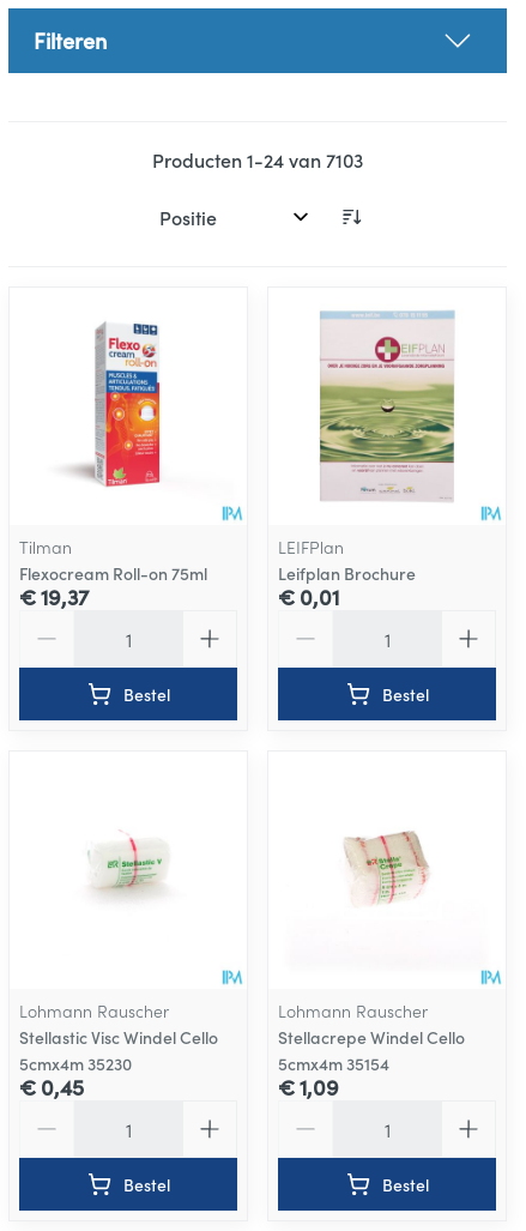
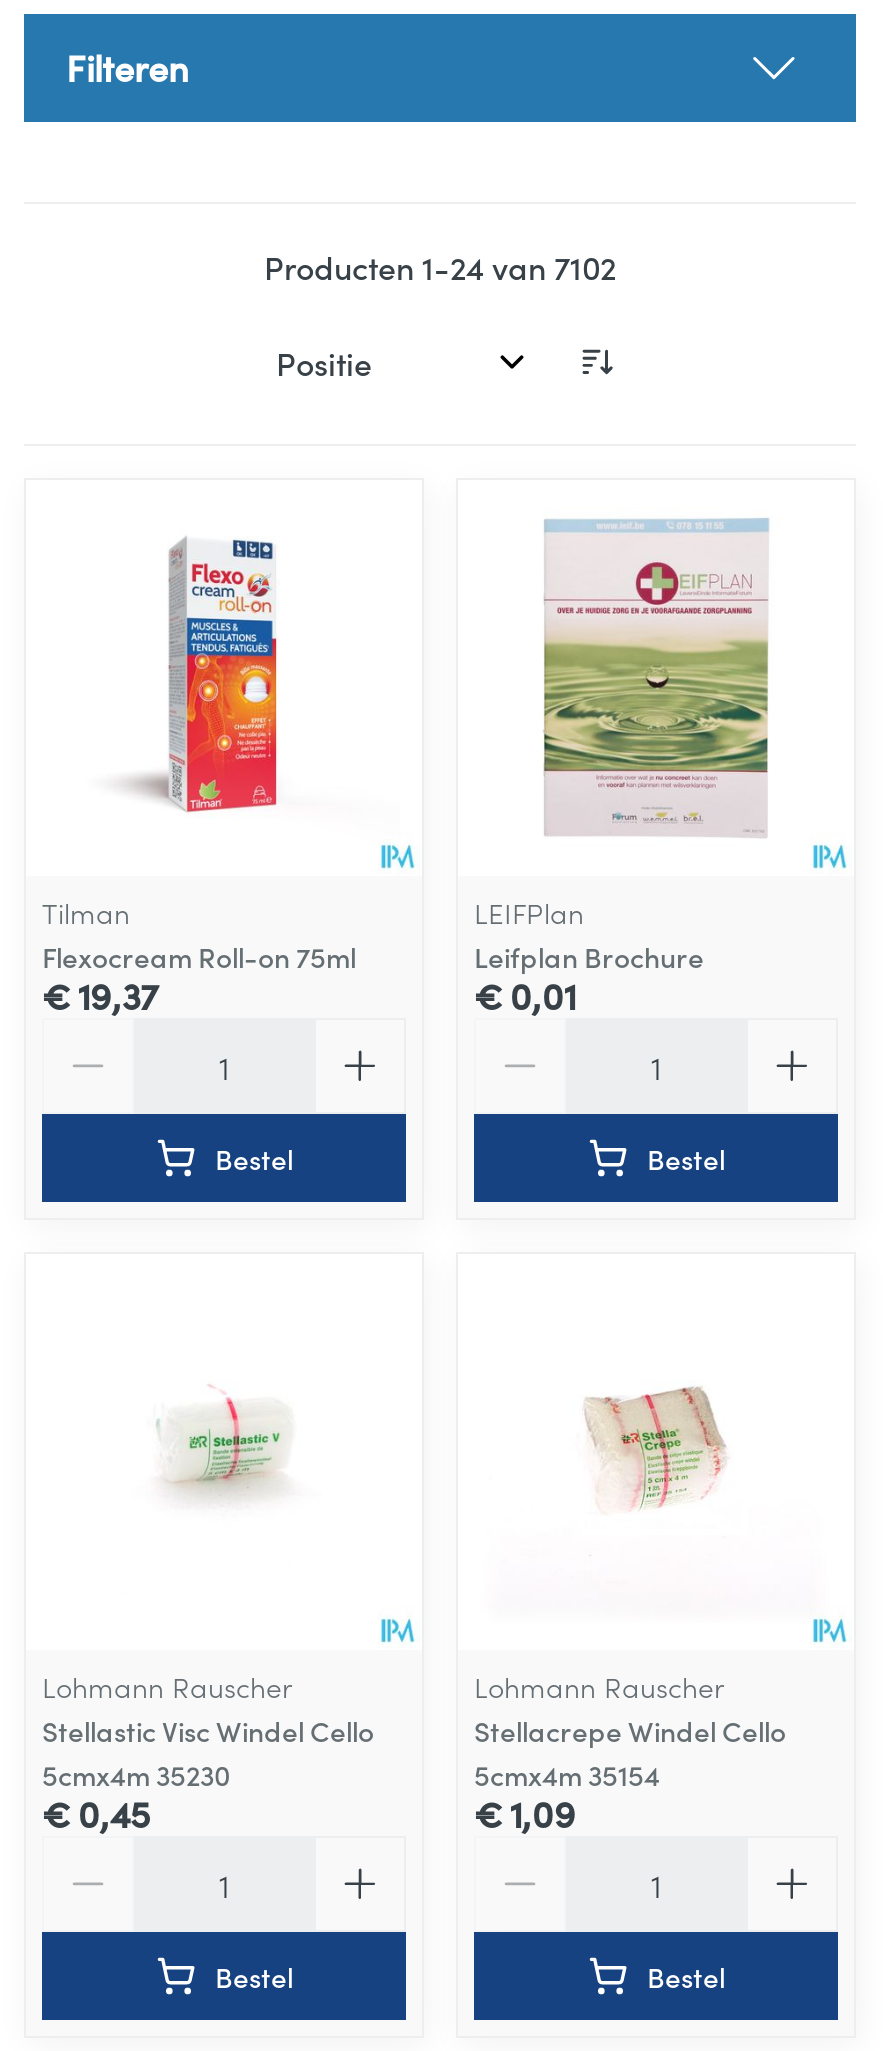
- Producten 1-24 van 7103
+ Producten 1-24 van 7102
